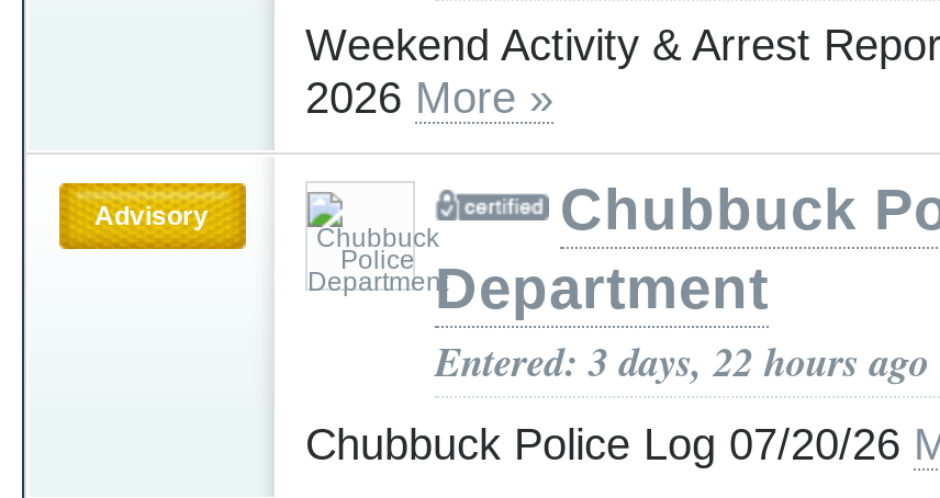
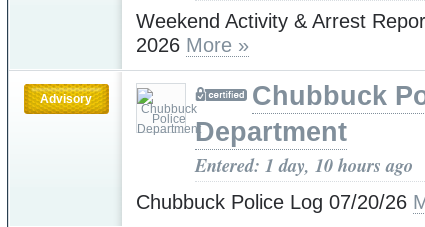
- Entered: 3 days, 22 hours ago
+ Entered: 1 day, 10 hours ago
